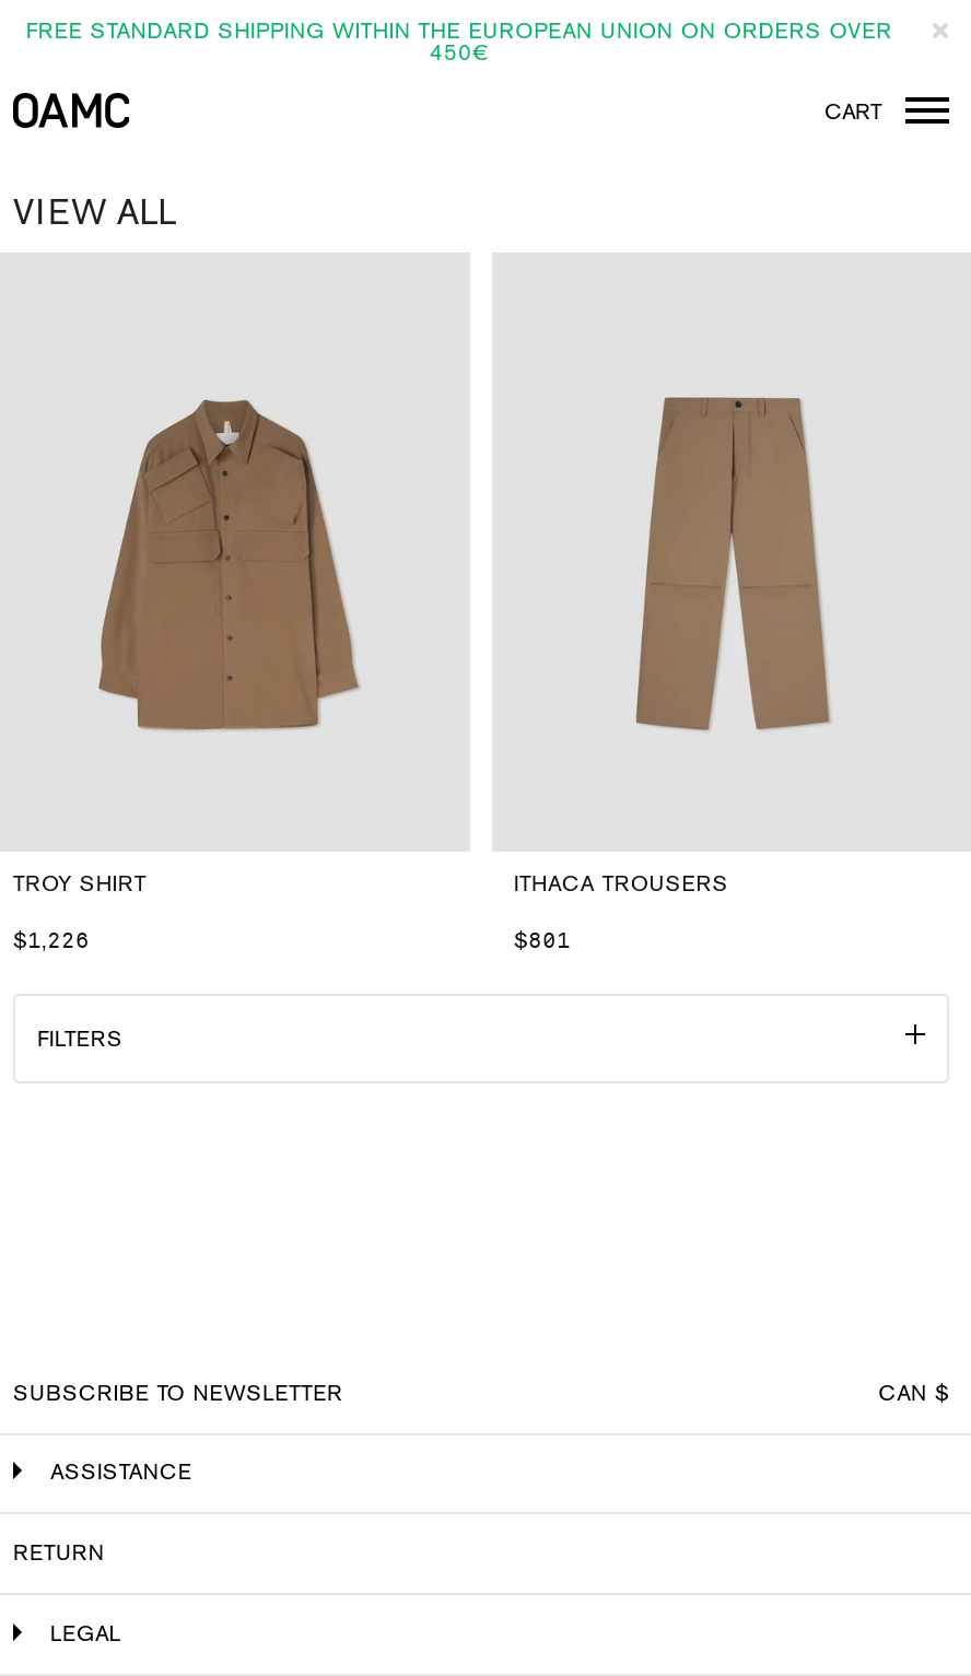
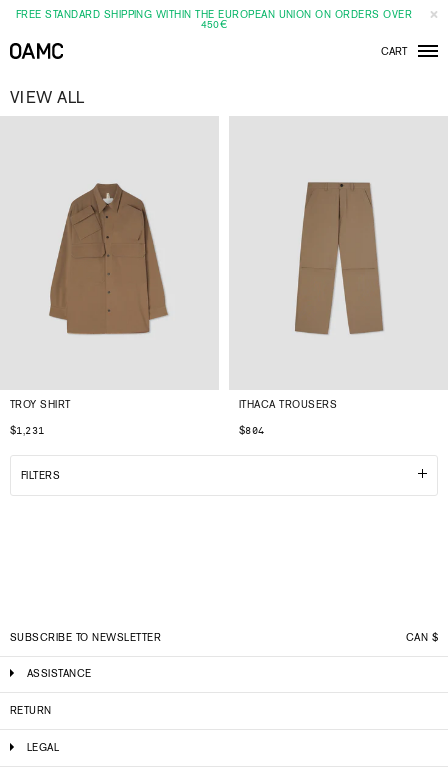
- $1,226
+ $1,231

- $801
+ $804
